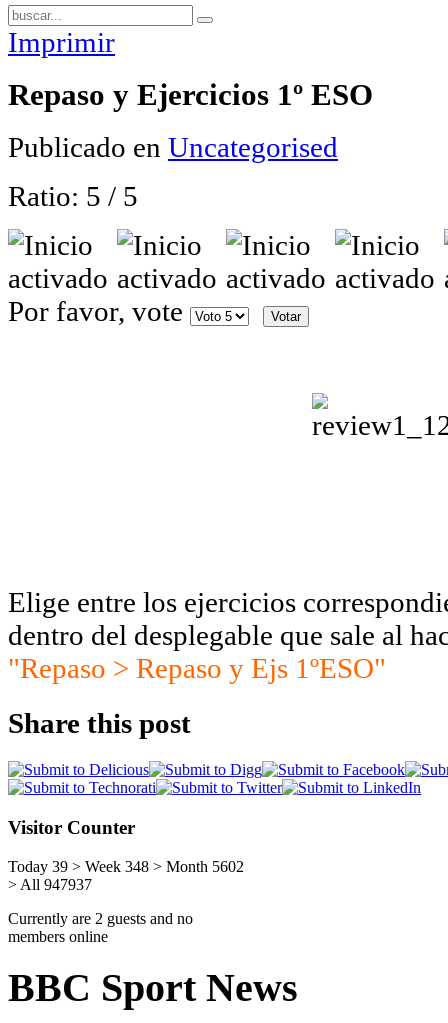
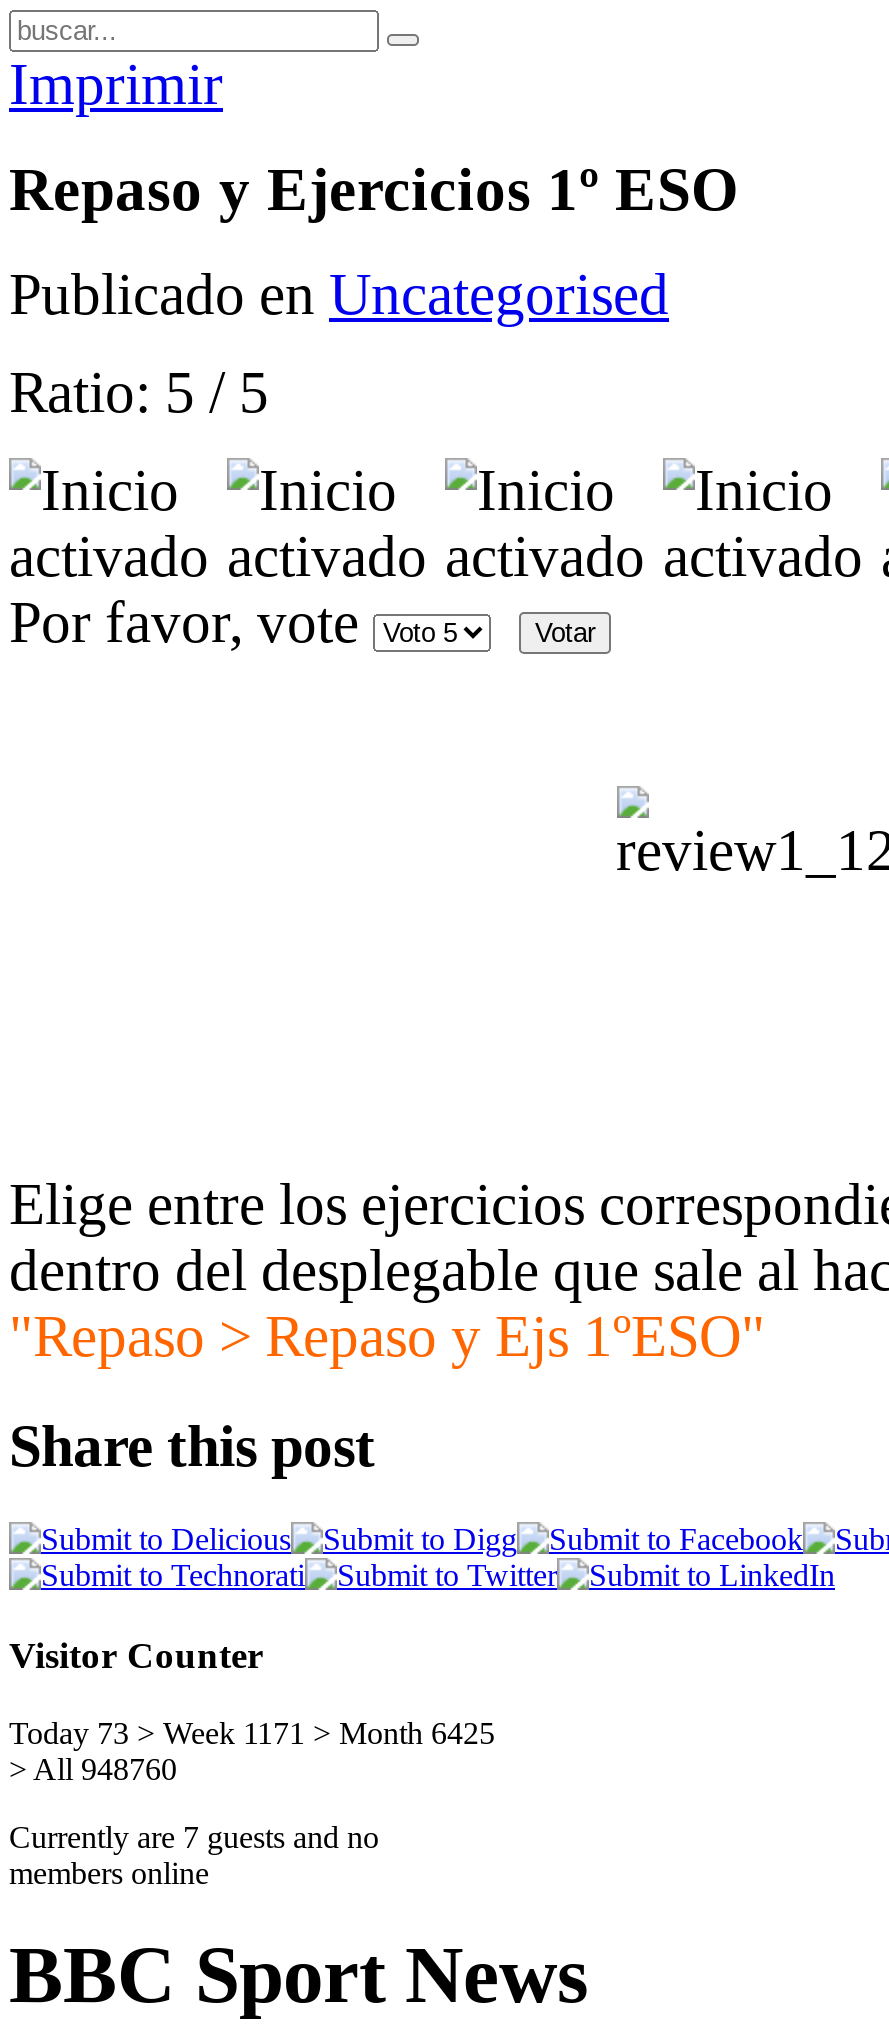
- Today 39 > Week 348 > Month 5602
+ Today 73 > Week 1171 > Month 6425

- > All 947937
+ > All 948760

- Currently are 2 guests and no
+ Currently are 7 guests and no
